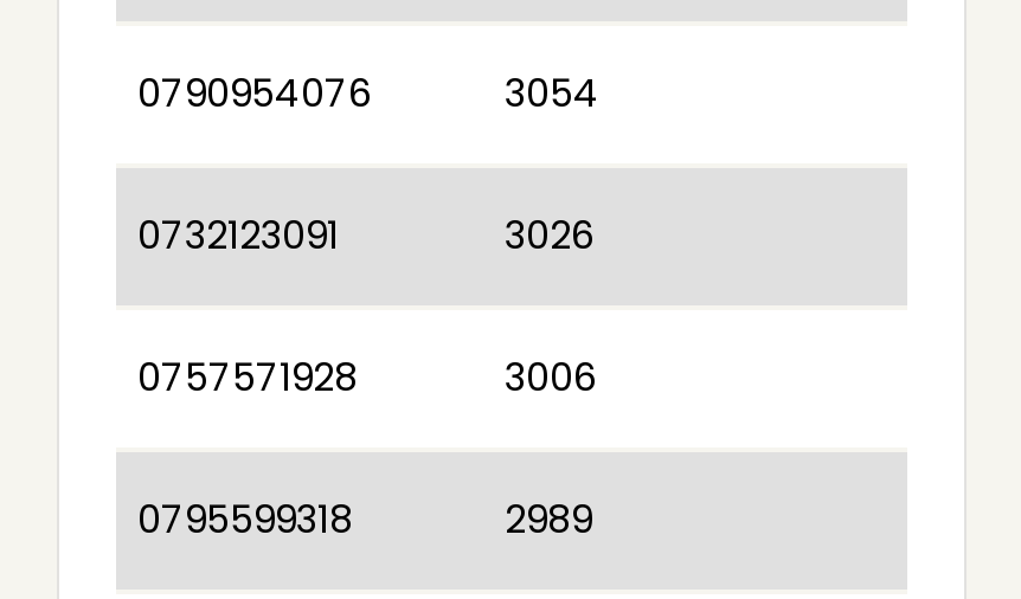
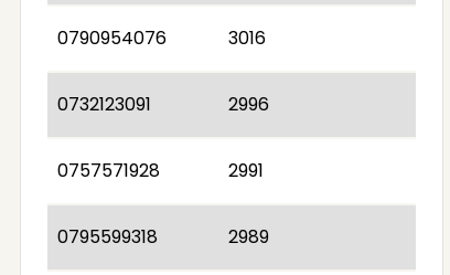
- 3054
+ 3016

- 3026
+ 2996

- 3006
+ 2991
